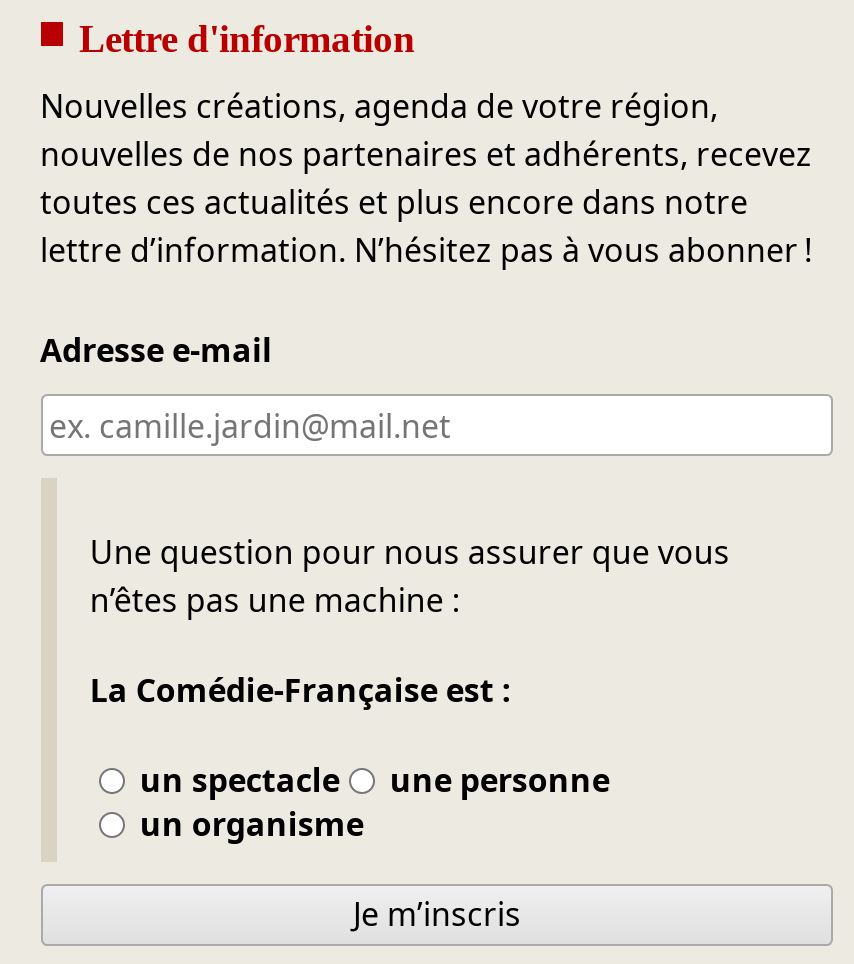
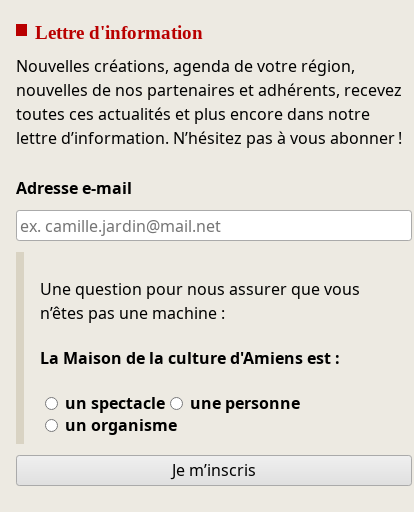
- La Comédie-Française est :
+ La Maison de la culture d'Amiens est :
